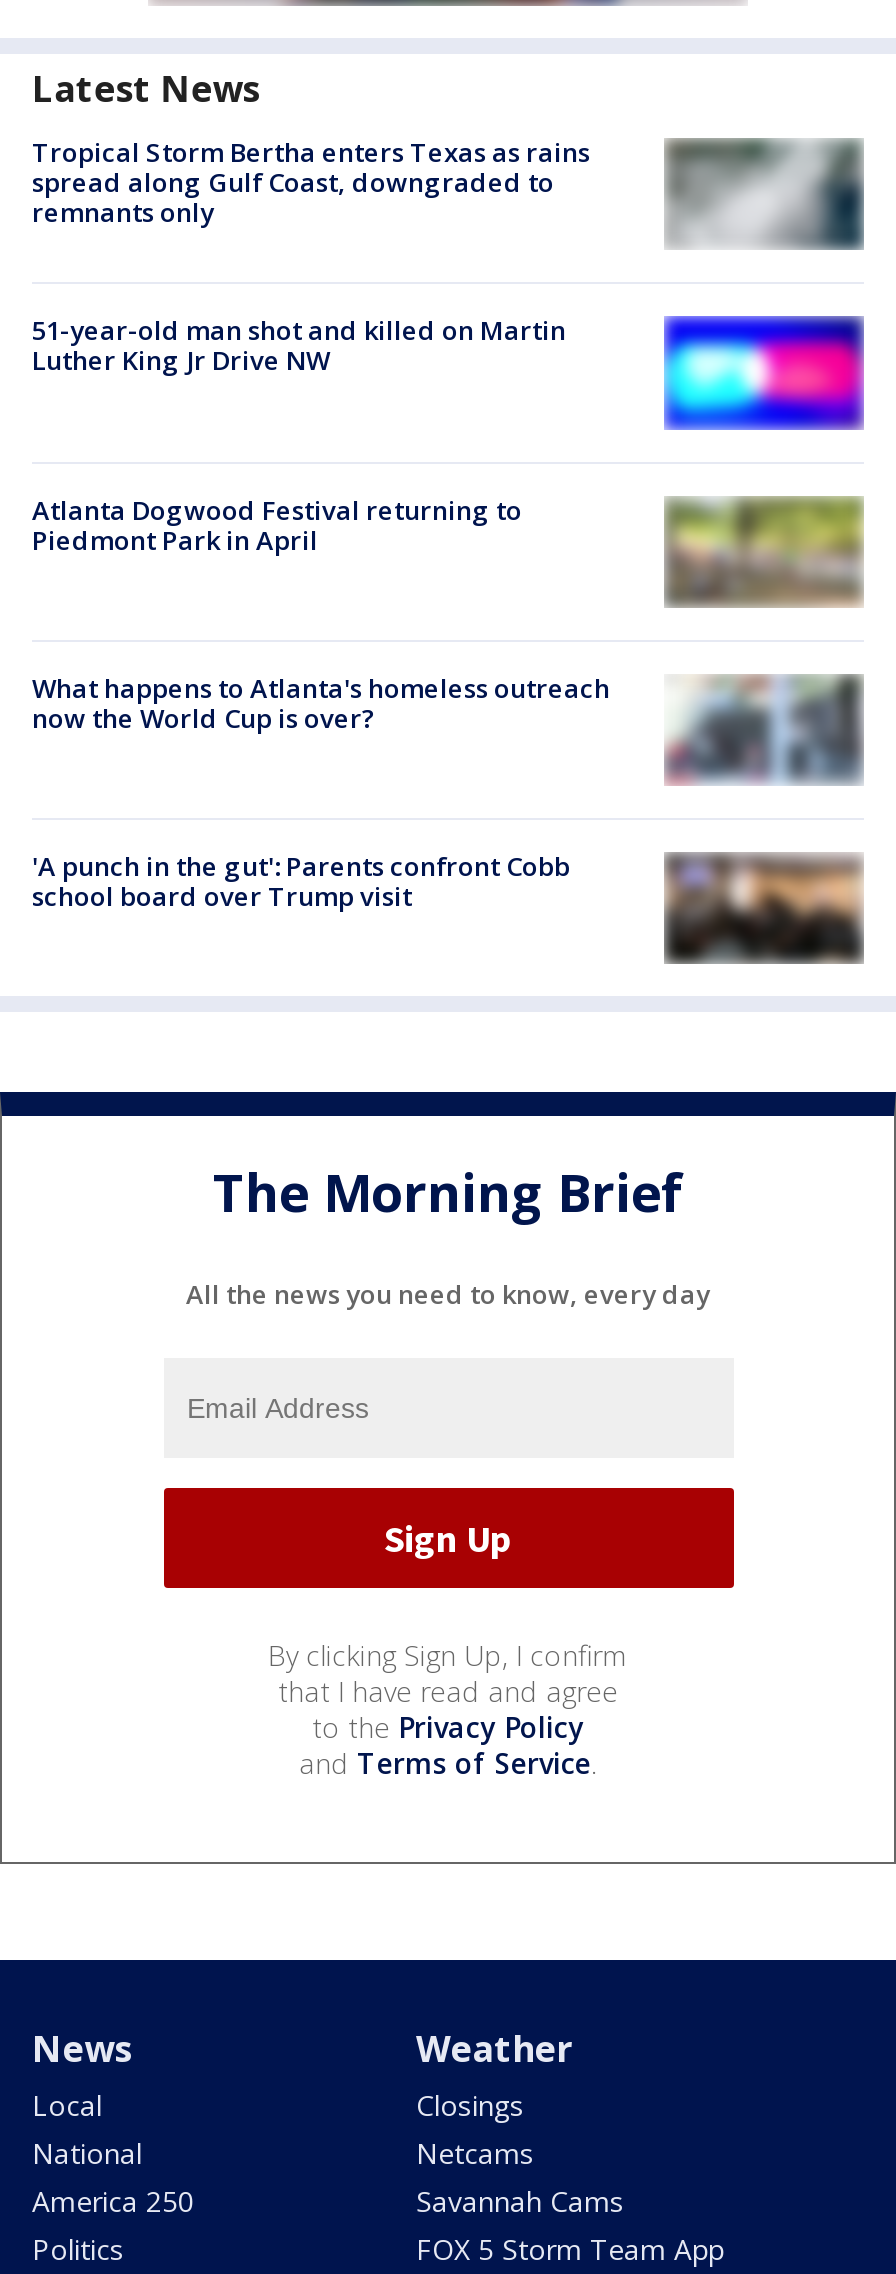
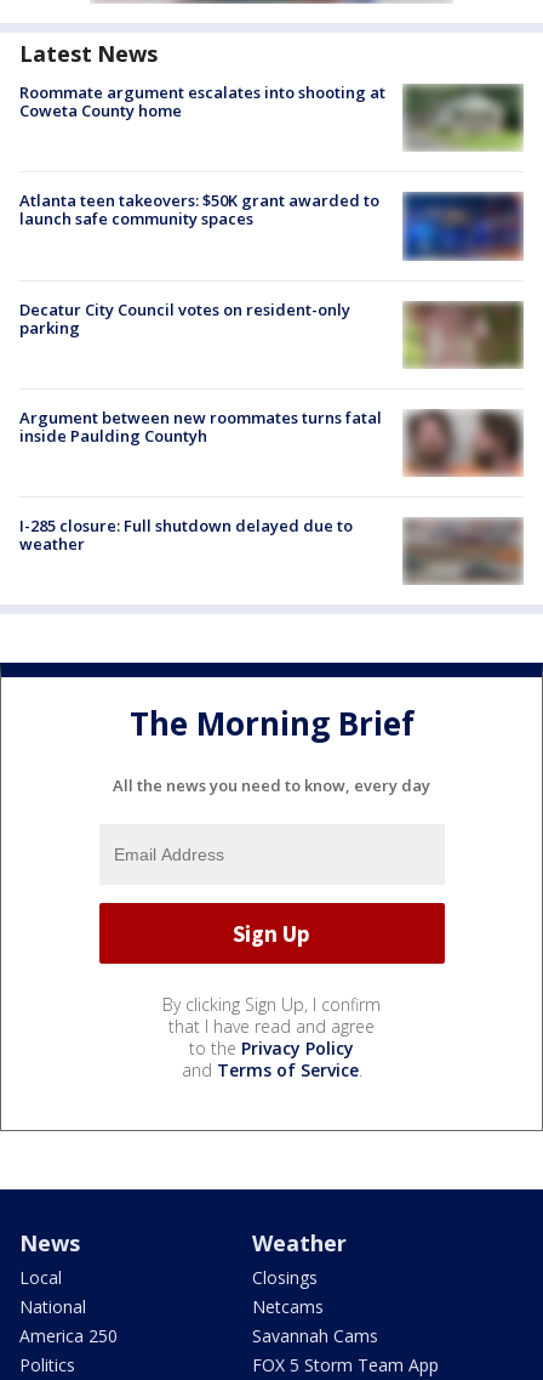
- Tropical Storm Bertha enters Texas as rains
- spread along Gulf Coast, downgraded to
- remnants only
+ Roommate argument escalates into shooting at
+ Coweta County home

- [image]
+ [image]

- 51-year-old man shot and killed on Martin
- Luther King Jr Drive NW
+ Atlanta teen takeovers: $50K grant awarded to
+ launch safe community spaces

- [image]
+ [image]

- Atlanta Dogwood Festival returning to
- Piedmont Park in April
+ Decatur City Council votes on resident-only
+ parking

- [image]
+ [image]

- [image]
- What happens to Atlanta's homeless outreach
- now the World Cup is over?
+ [image]
+ Argument between new roommates turns fatal
+ inside Paulding Countyh

- 'A punch in the gut': Parents confront Cobb
- school board over Trump visit
+ I-285 closure: Full shutdown delayed due to
+ weather

- [image]
+ [image]
